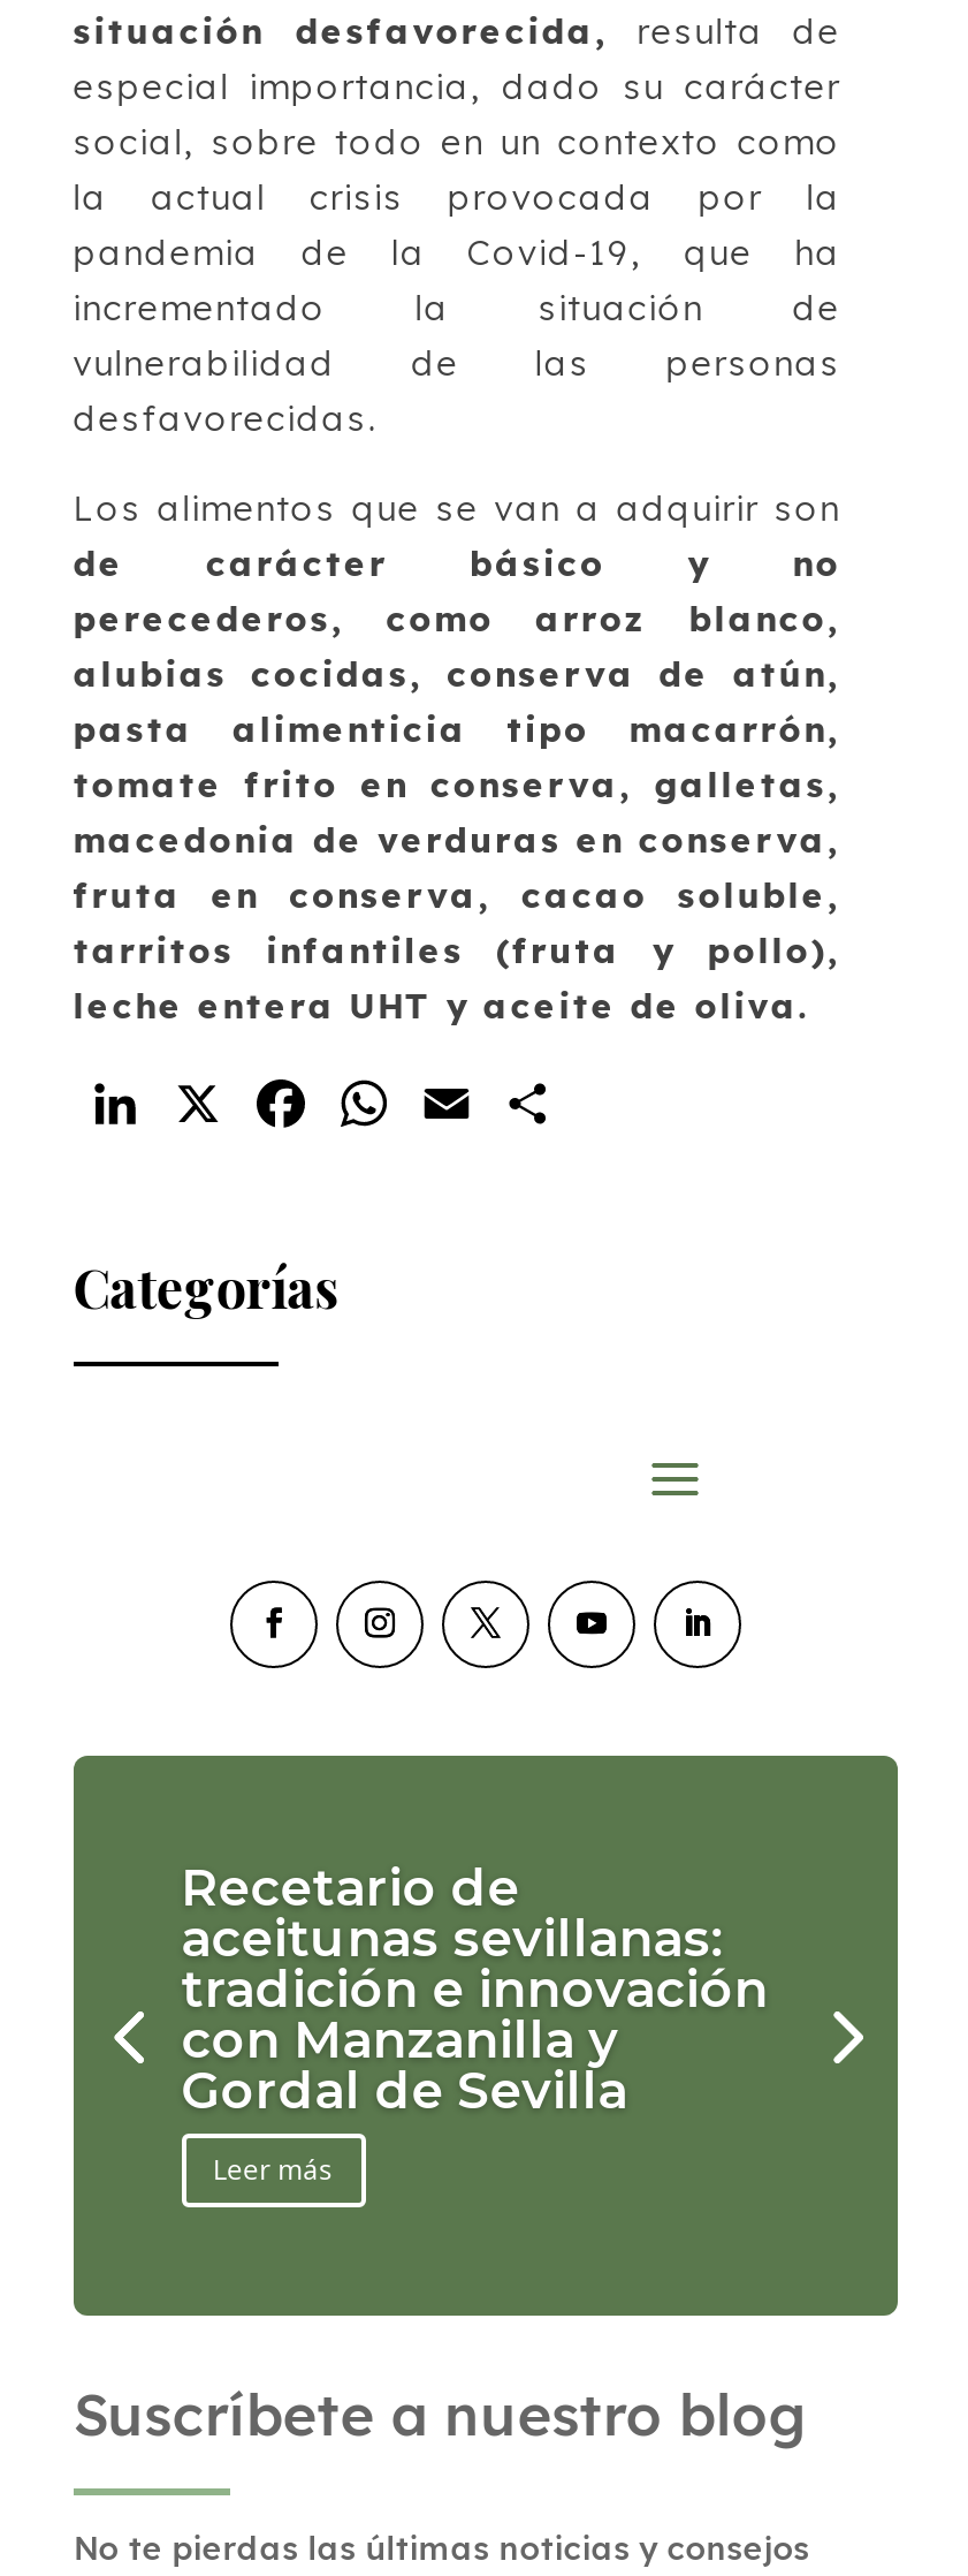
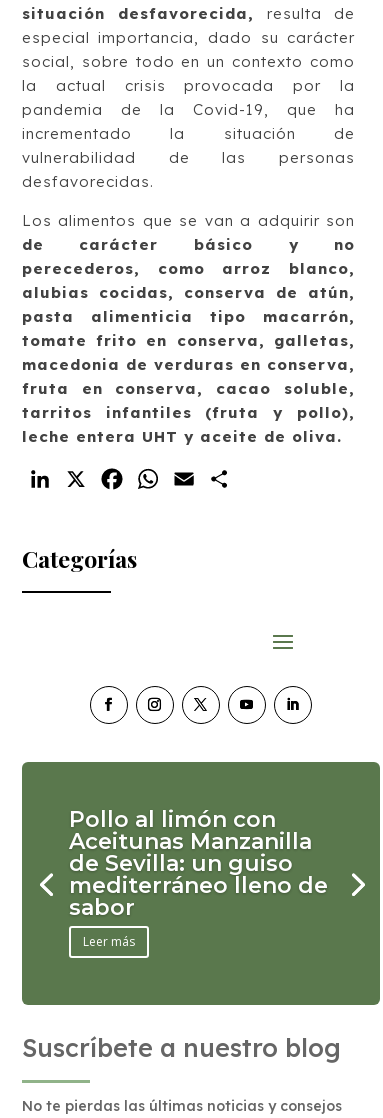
- Recetario de
- aceitunas sevillanas:
- tradición e innovación
- con Manzanilla y
- Gordal de Sevilla
+ Pollo al limón con
+ Aceitunas Manzanilla
+ de Sevilla: un guiso
+ mediterráneo lleno de
+ sabor
